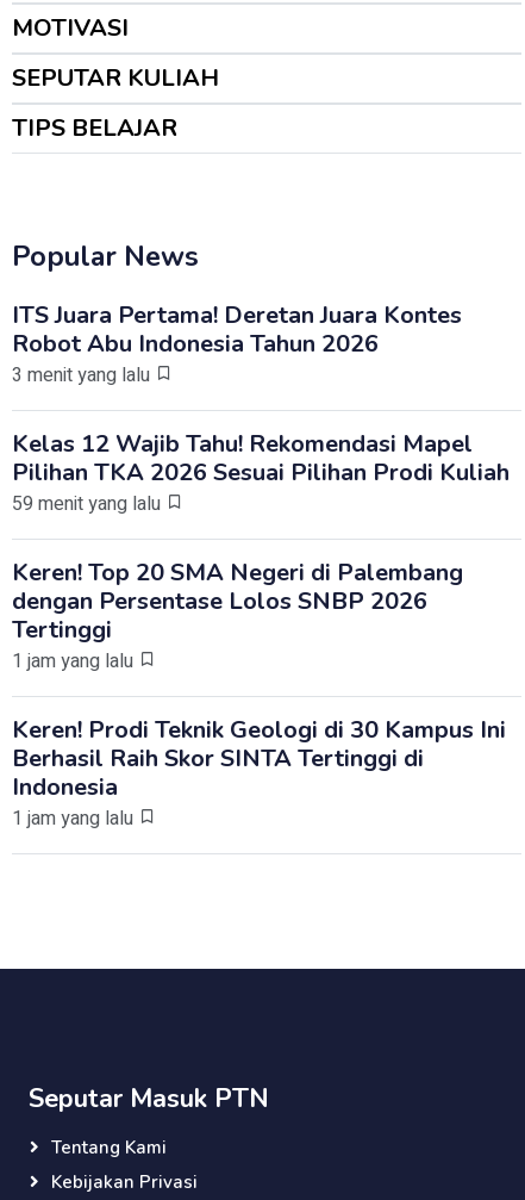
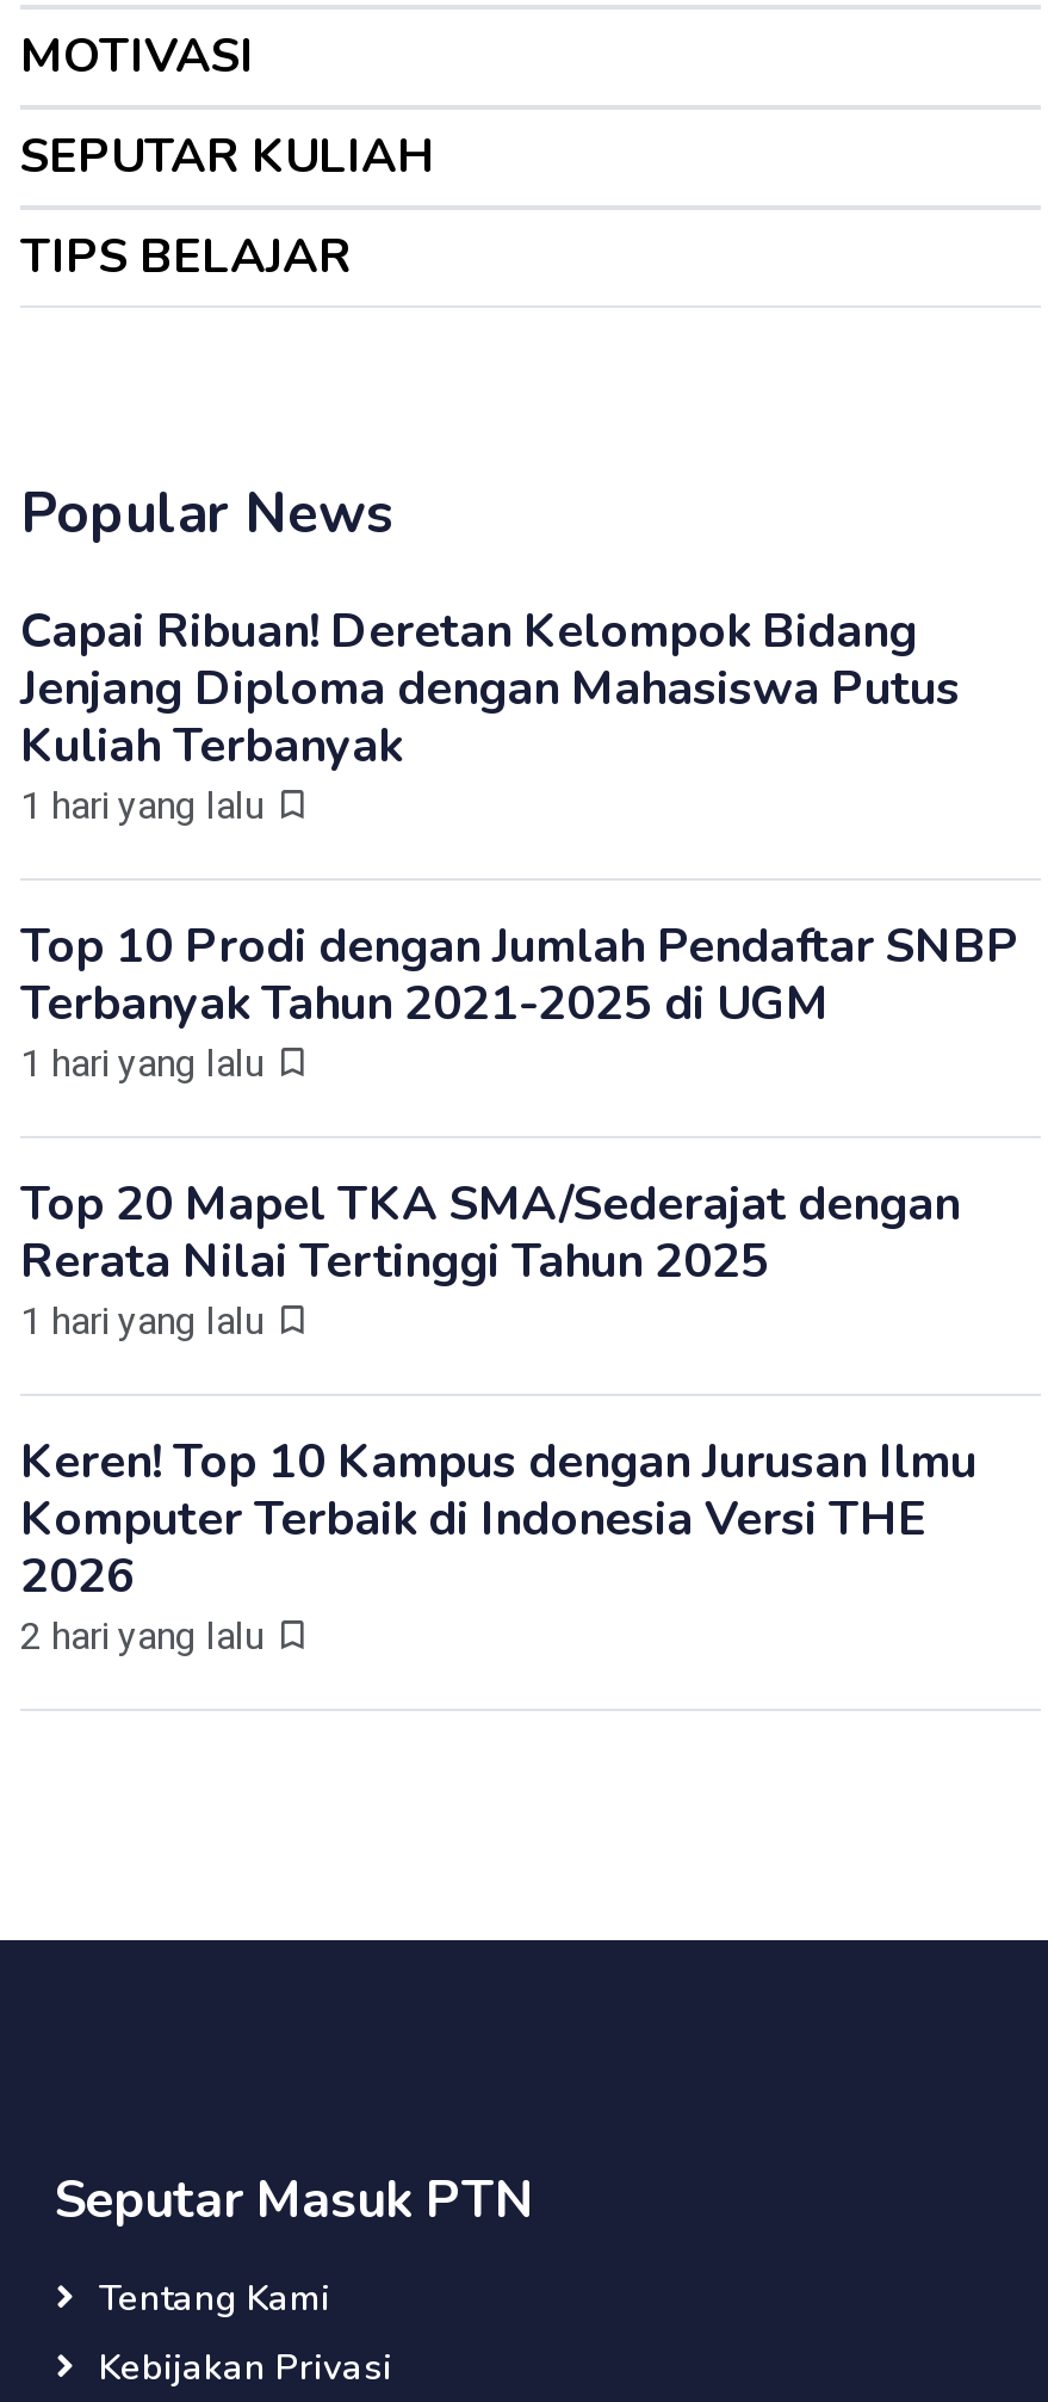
- ITS Juara Pertama! Deretan Juara Kontes
- Robot Abu Indonesia Tahun 2026
- 3 menit yang lalu
+ Capai Ribuan! Deretan Kelompok Bidang
+ Jenjang Diploma dengan Mahasiswa Putus
+ Kuliah Terbanyak
+ 1 hari yang lalu

- Kelas 12 Wajib Tahu! Rekomendasi Mapel
- Pilihan TKA 2026 Sesuai Pilihan Prodi Kuliah
- 59 menit yang lalu
+ Top 10 Prodi dengan Jumlah Pendaftar SNBP
+ Terbanyak Tahun 2021-2025 di UGM
+ 1 hari yang lalu

- Keren! Top 20 SMA Negeri di Palembang
- dengan Persentase Lolos SNBP 2026
- Tertinggi
- 1 jam yang lalu
+ Top 20 Mapel TKA SMA/Sederajat dengan
+ Rerata Nilai Tertinggi Tahun 2025
+ 1 hari yang lalu

- Keren! Prodi Teknik Geologi di 30 Kampus Ini
- Berhasil Raih Skor SINTA Tertinggi di
- Indonesia
- 1 jam yang lalu
+ Keren! Top 10 Kampus dengan Jurusan Ilmu
+ Komputer Terbaik di Indonesia Versi THE
+ 2026
+ 2 hari yang lalu
